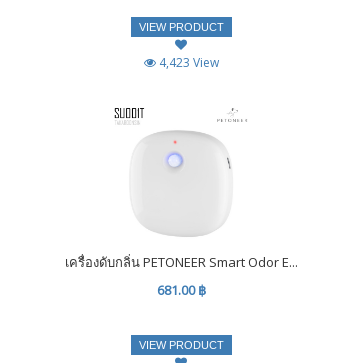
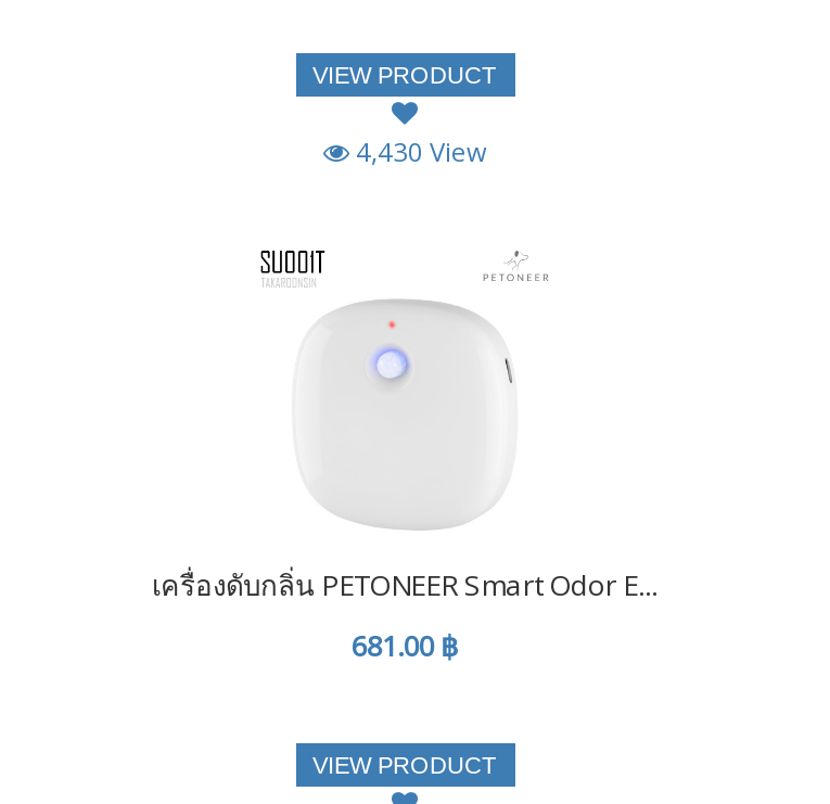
- 4,423 View
+ 4,430 View
